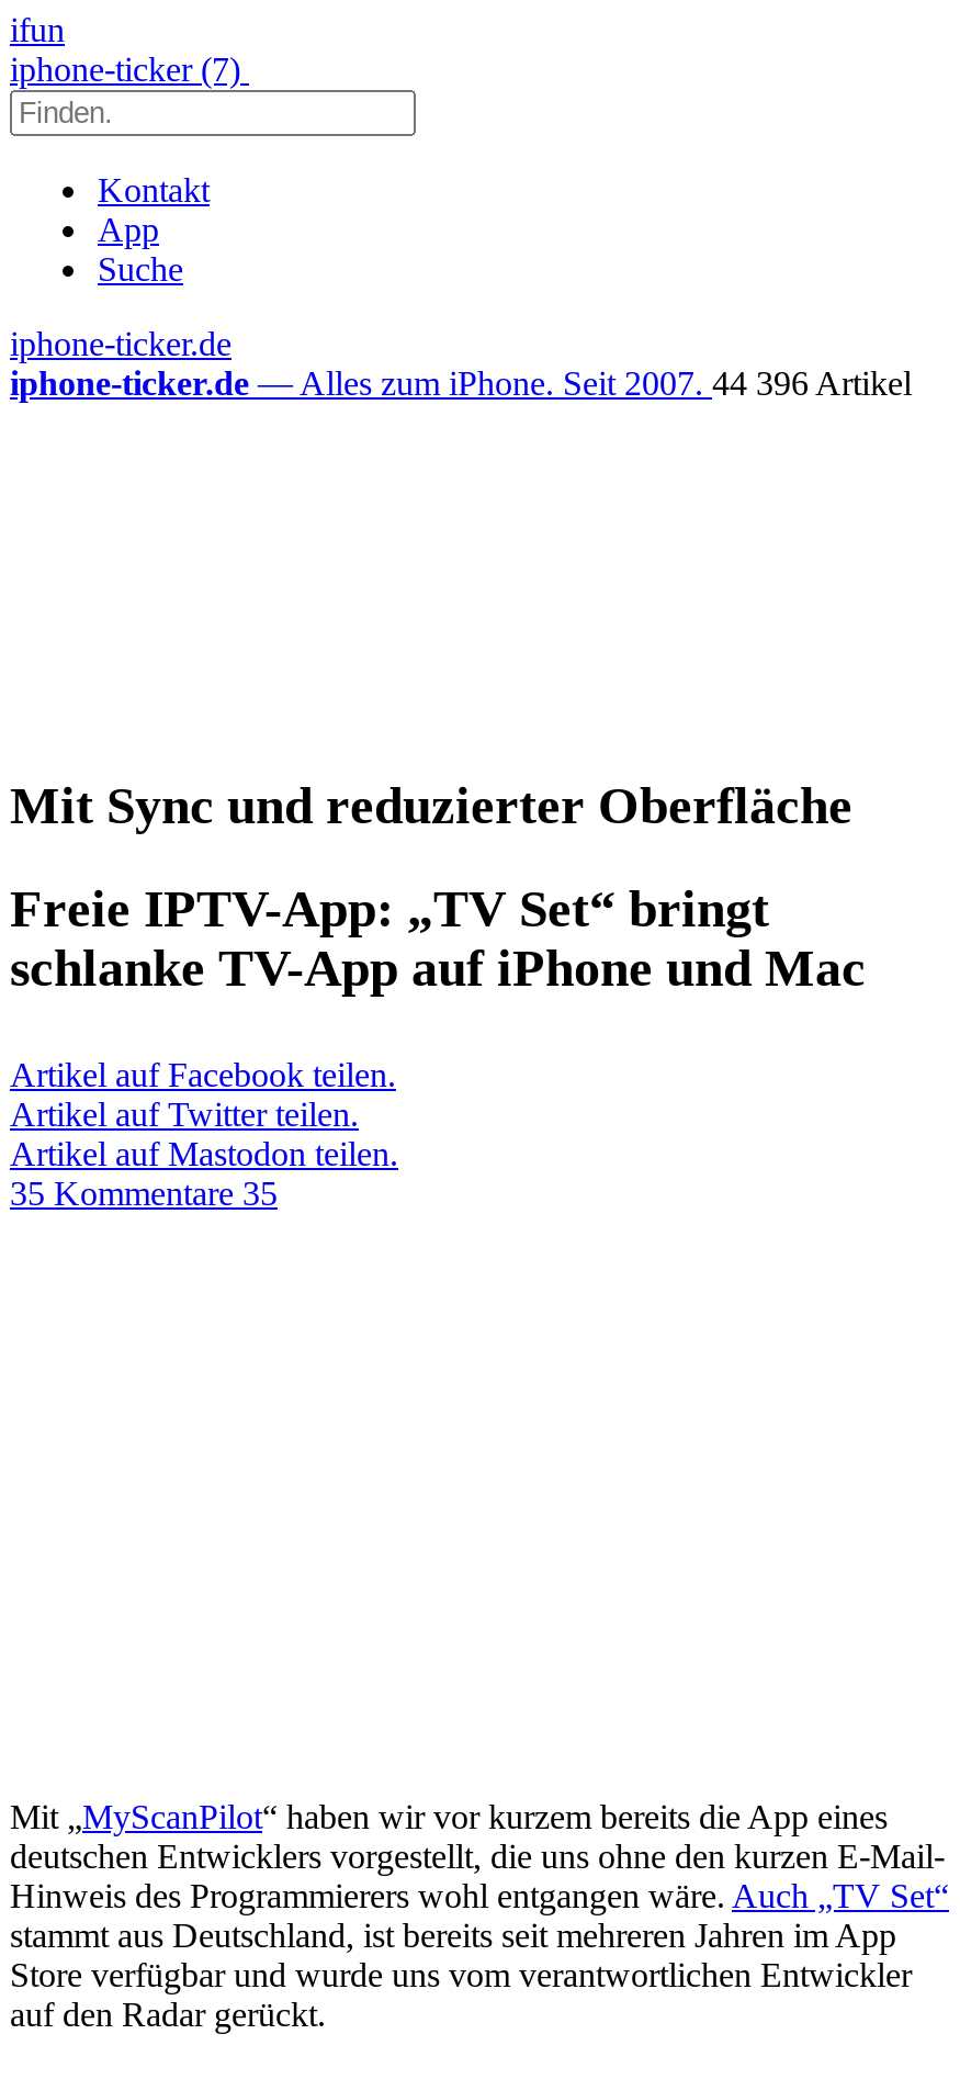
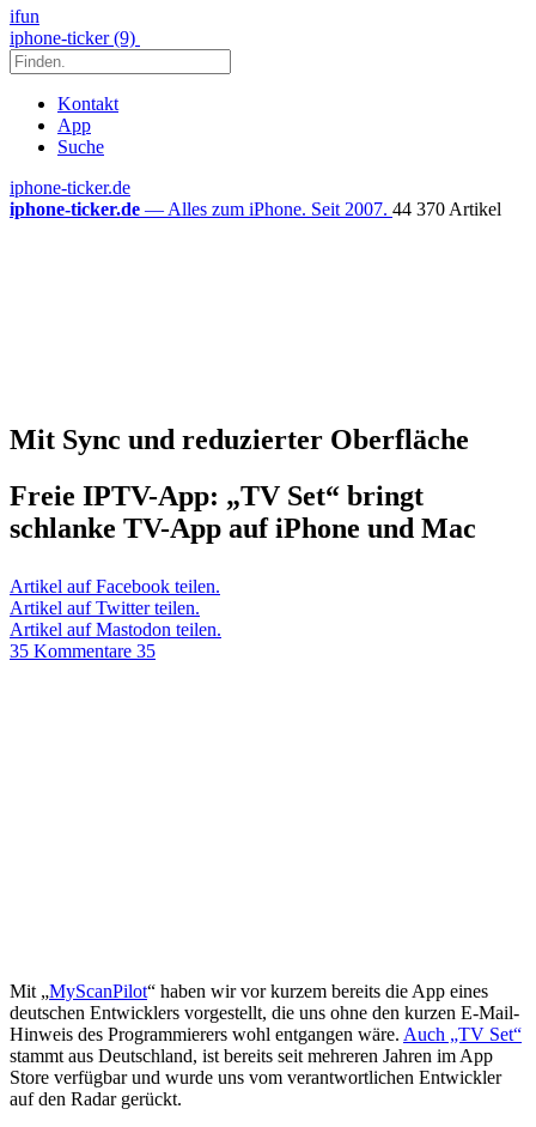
- iphone-ticker (7)
+ iphone-ticker (9)

- iphone-ticker.de — Alles zum iPhone. Seit 2007. 44 396 Artikel
+ iphone-ticker.de — Alles zum iPhone. Seit 2007. 44 370 Artikel
